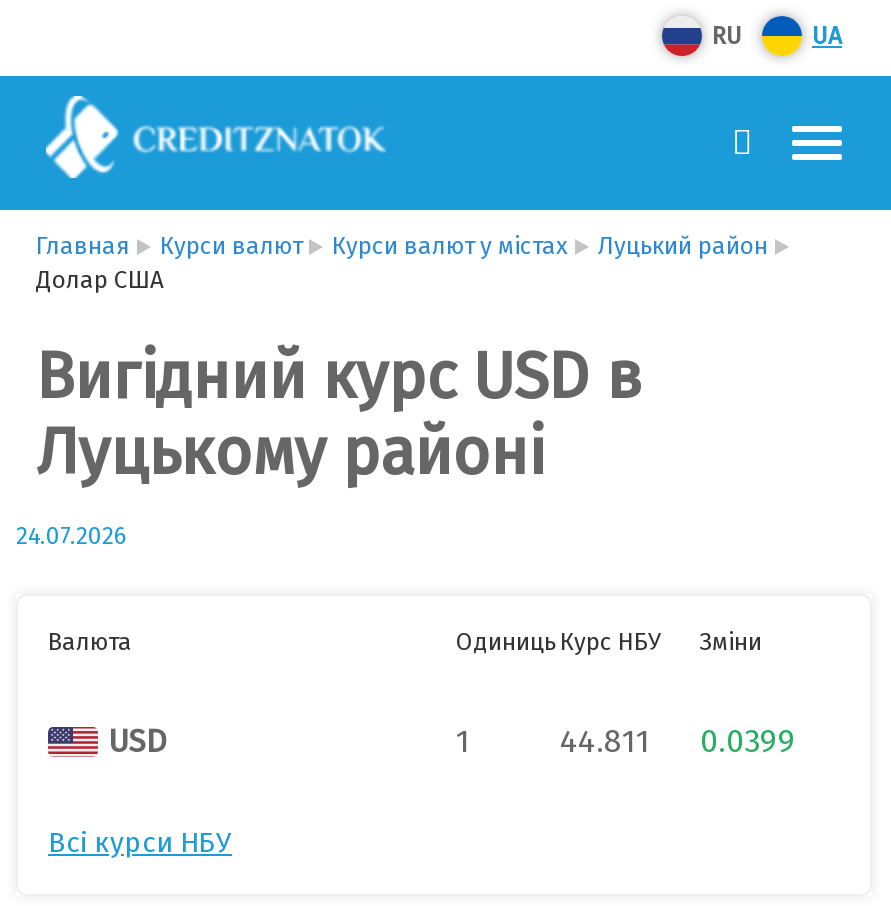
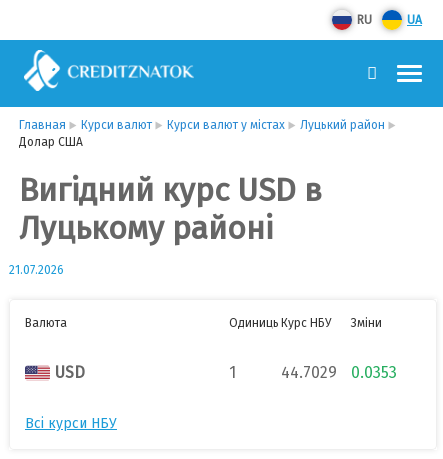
- 24.07.2026
+ 21.07.2026

- 44.811
+ 44.7029

- 0.0399
+ 0.0353
